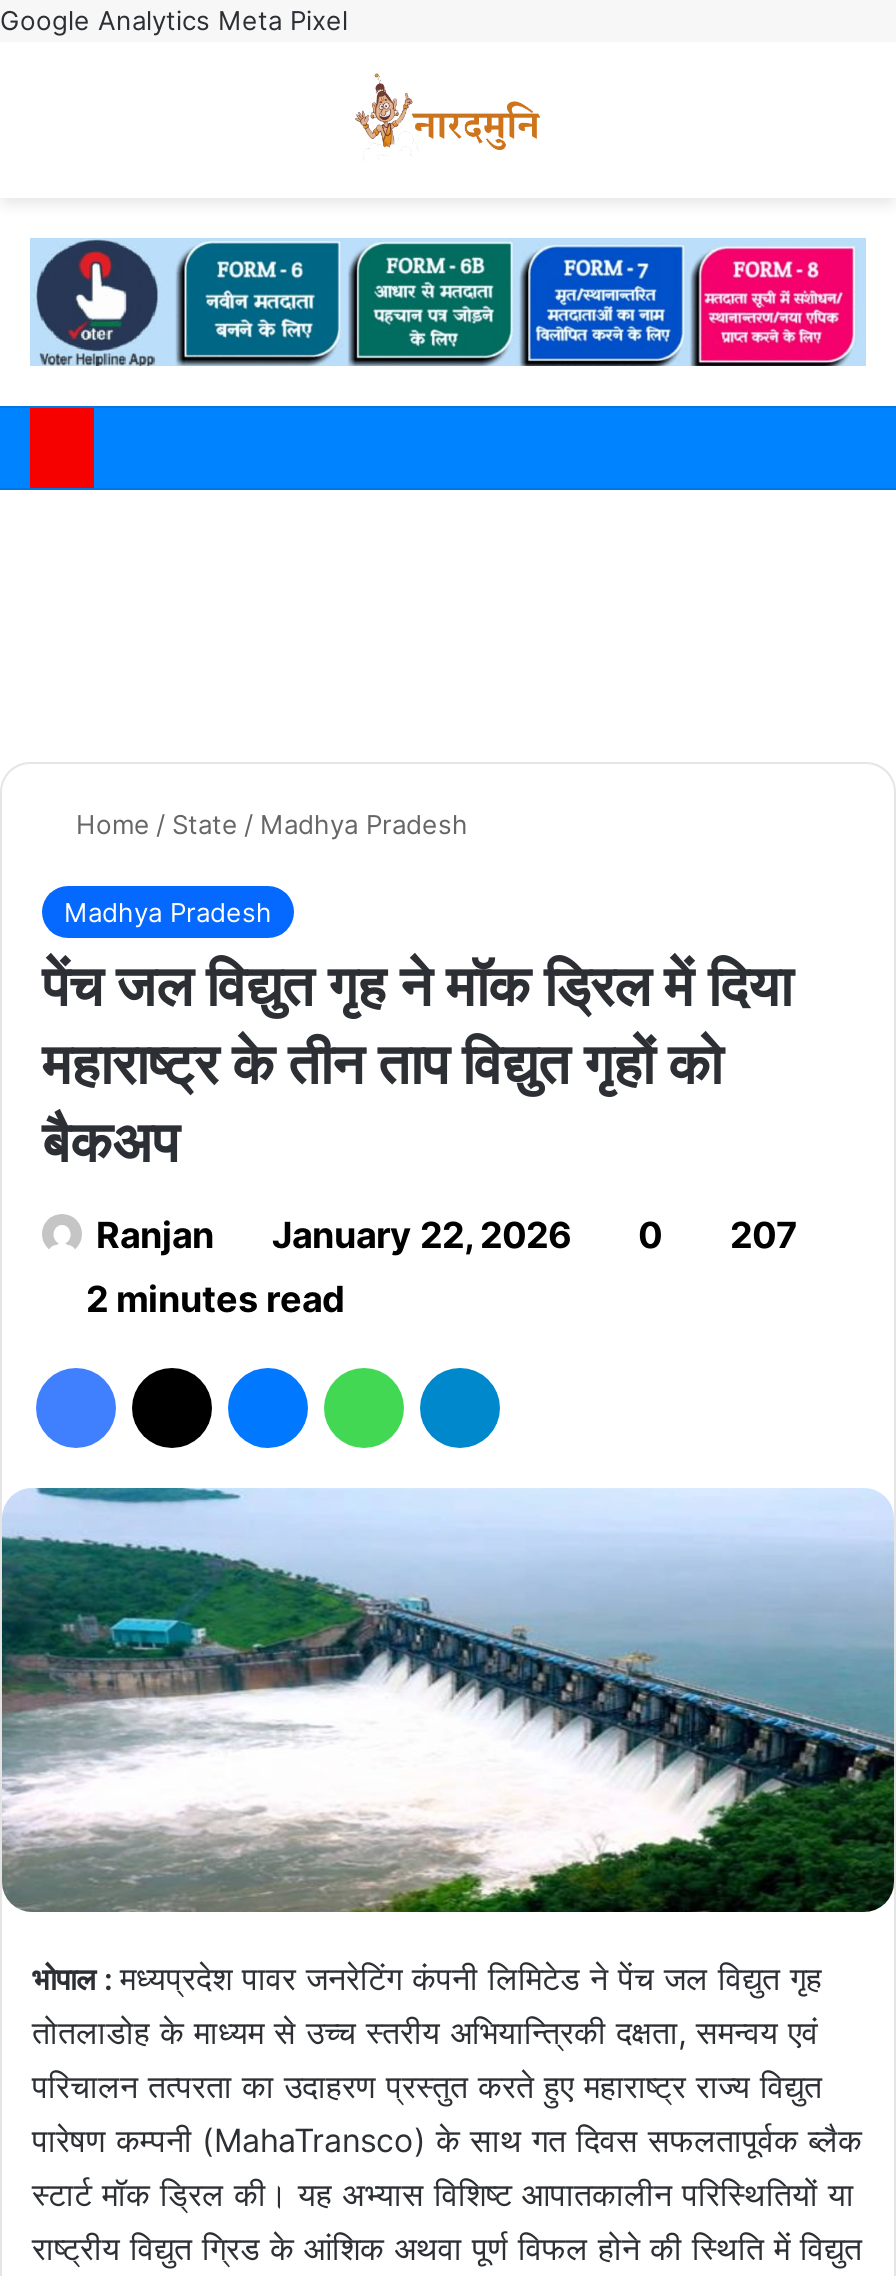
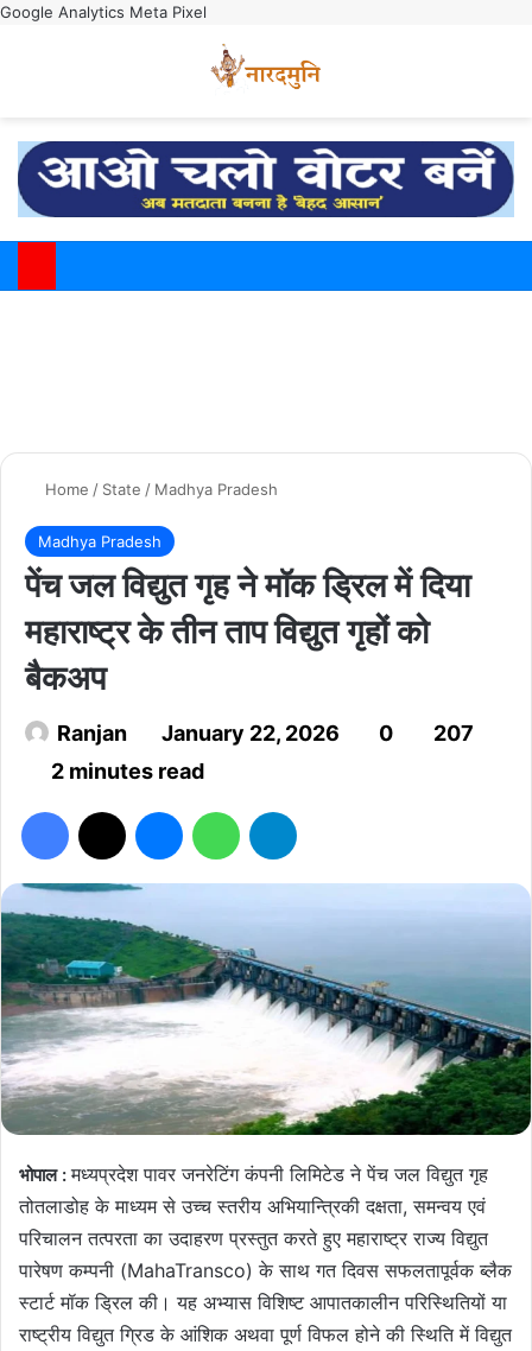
- [image]
+ [image]
